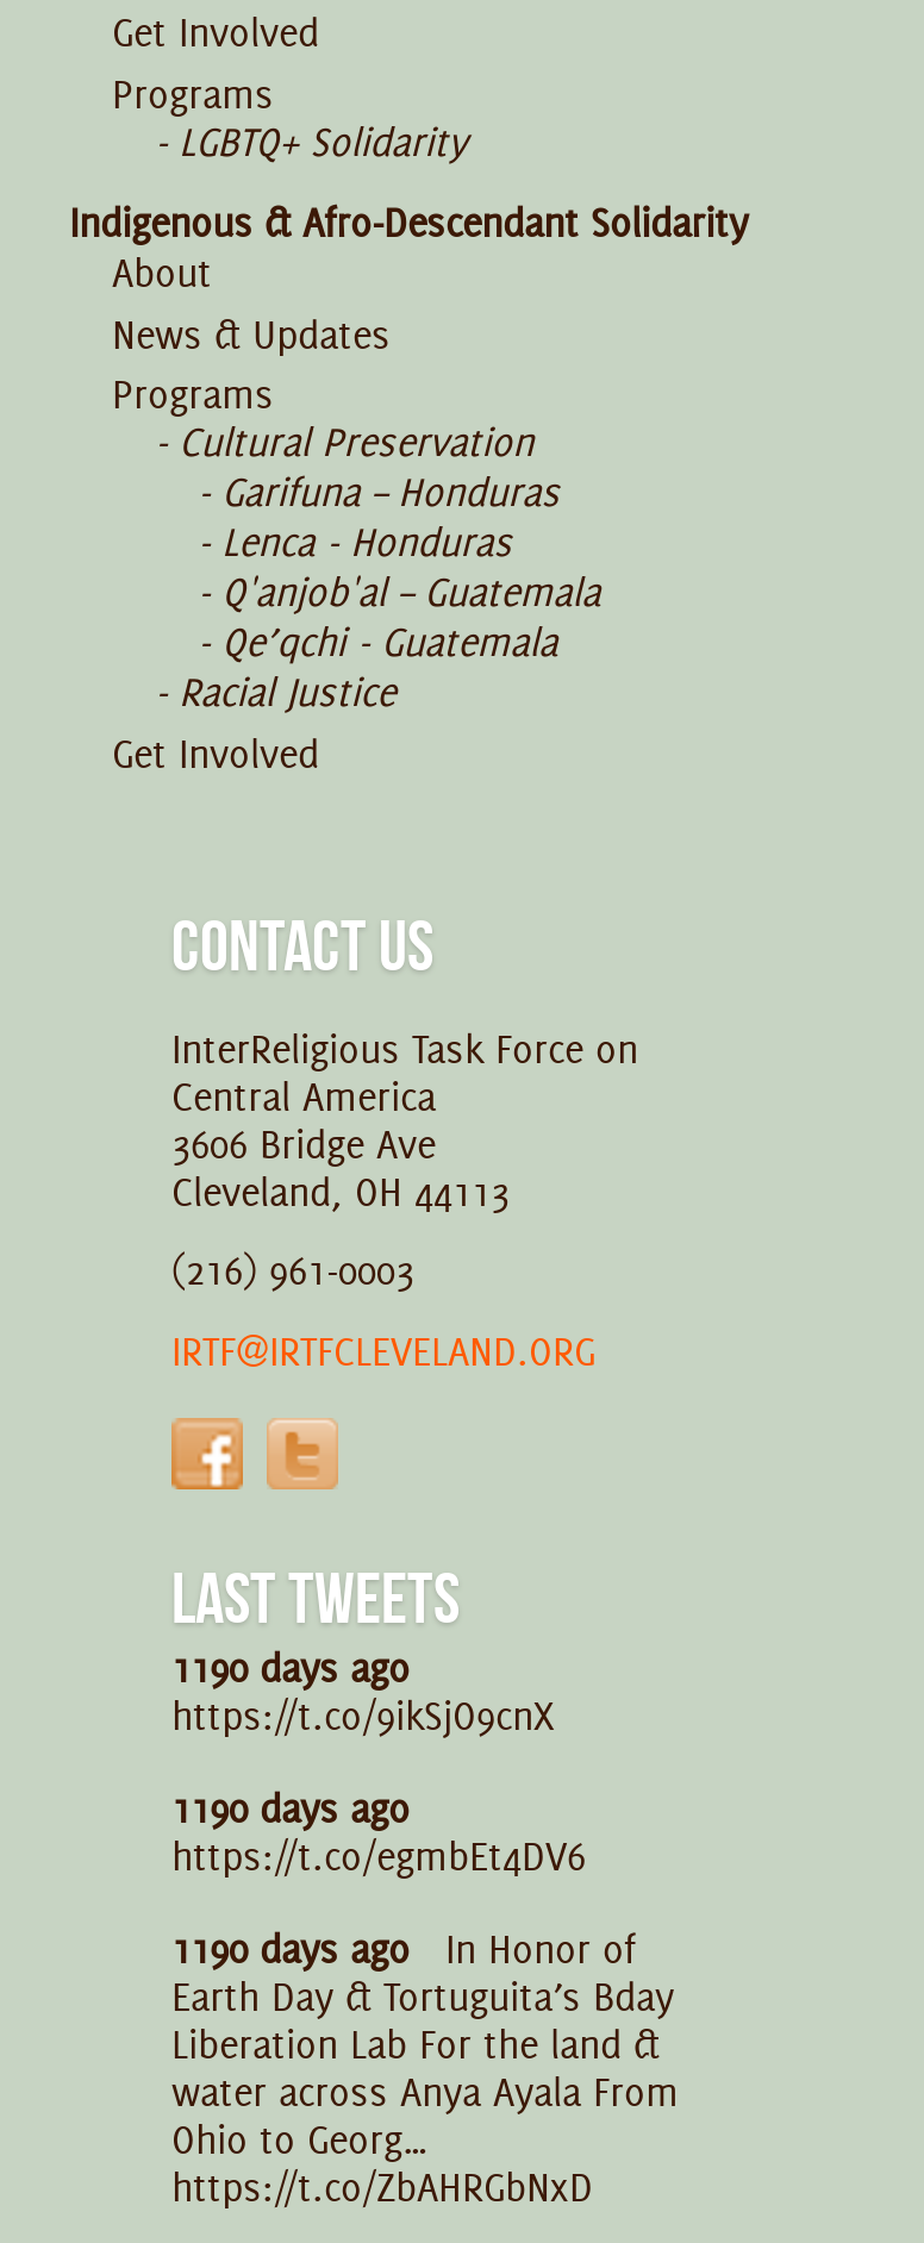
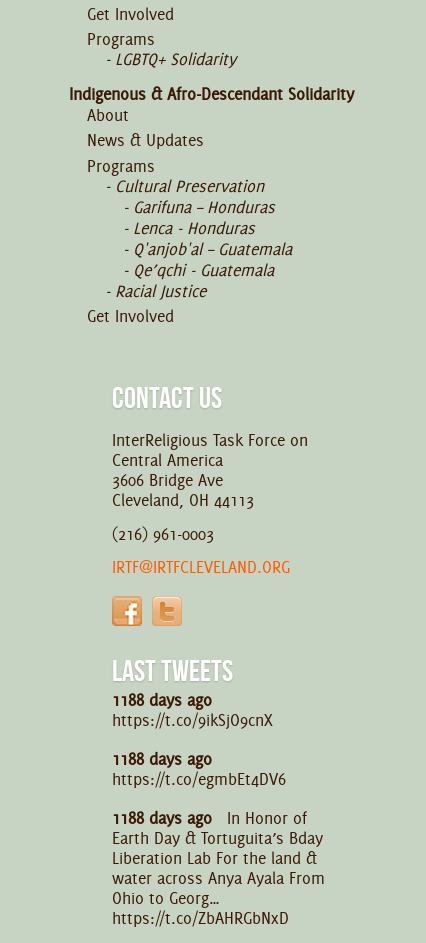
- 1190 days ago
+ 1188 days ago

- 1190 days ago
+ 1188 days ago

- 1190 days ago In Honor of
+ 1188 days ago In Honor of
